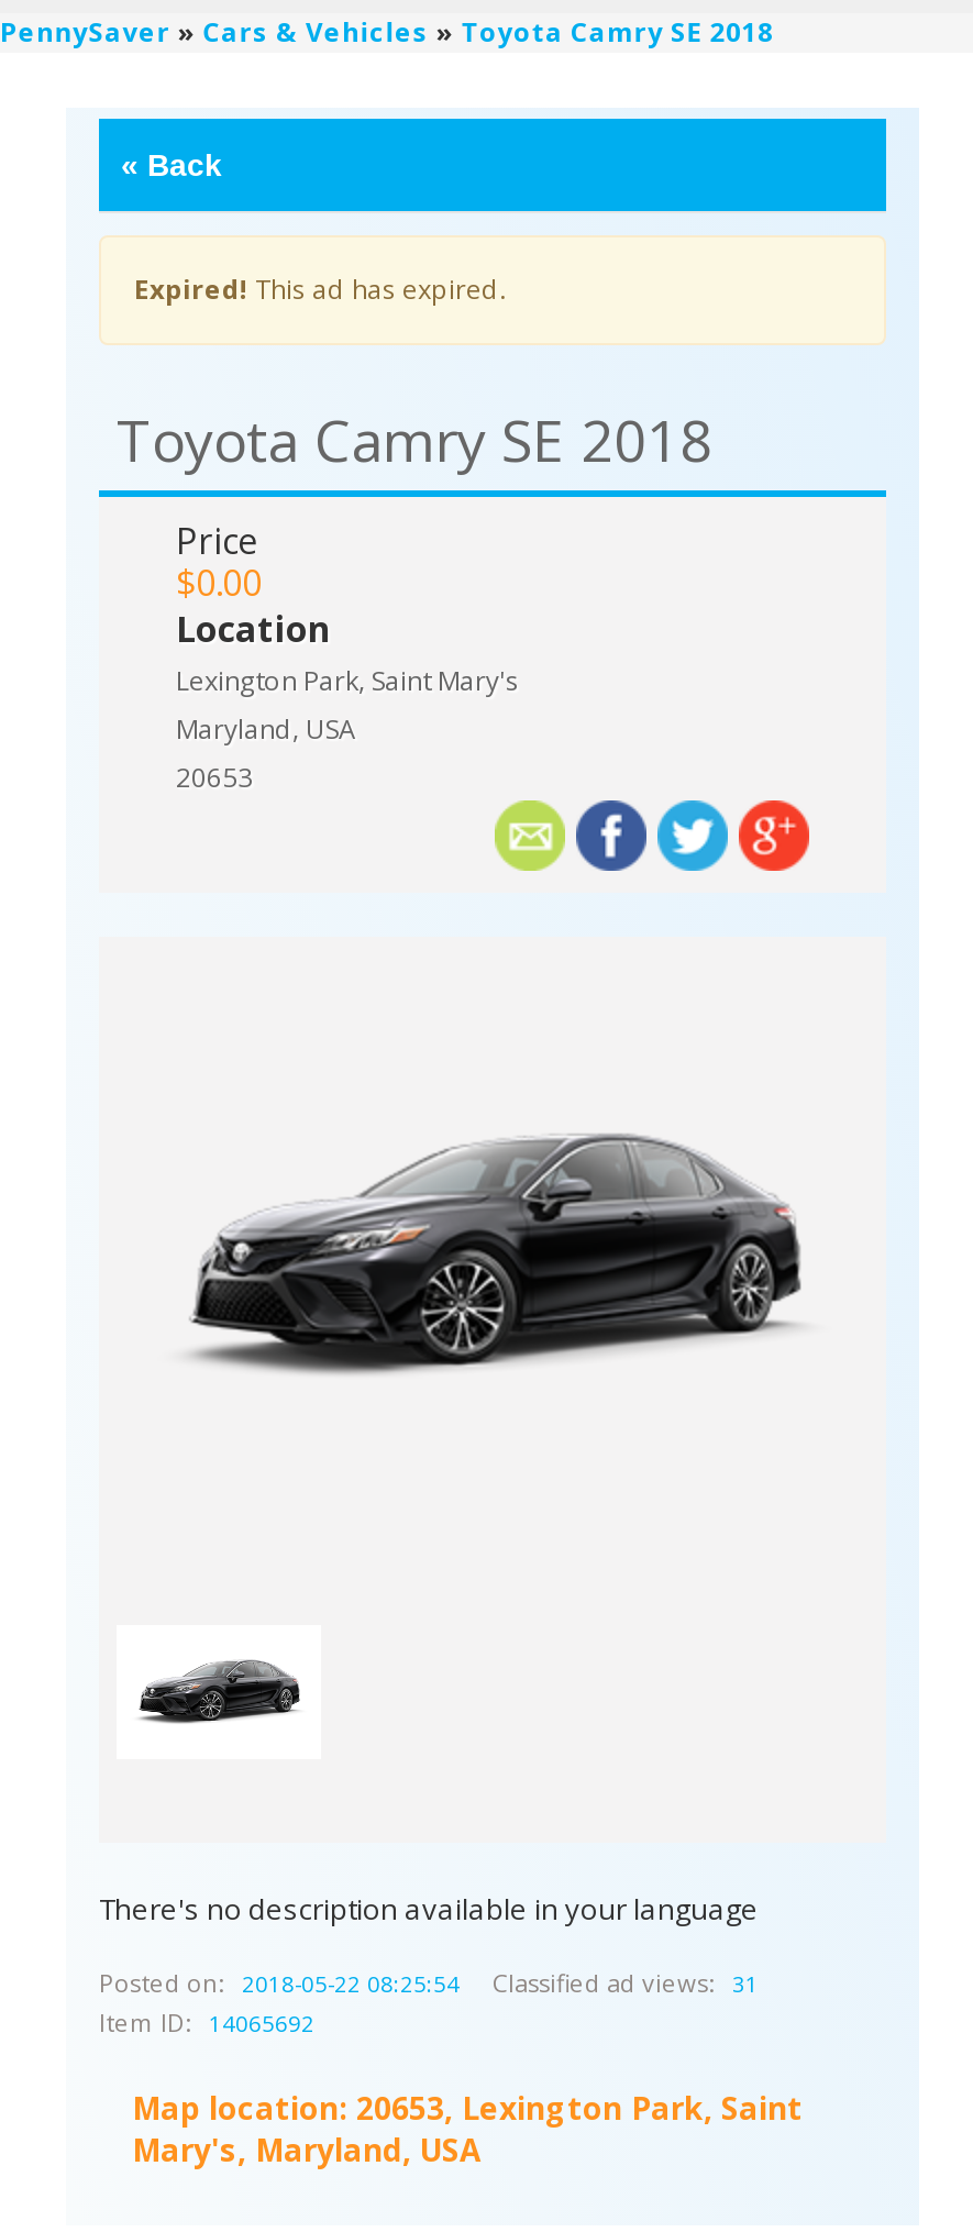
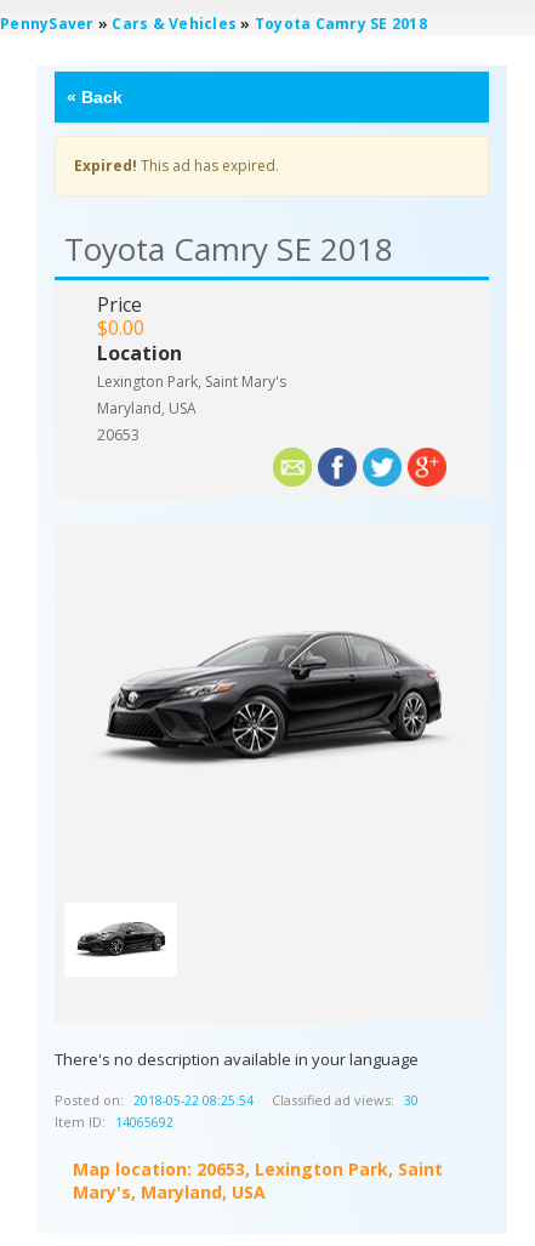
- Classified ad views: 31
+ Classified ad views: 30
